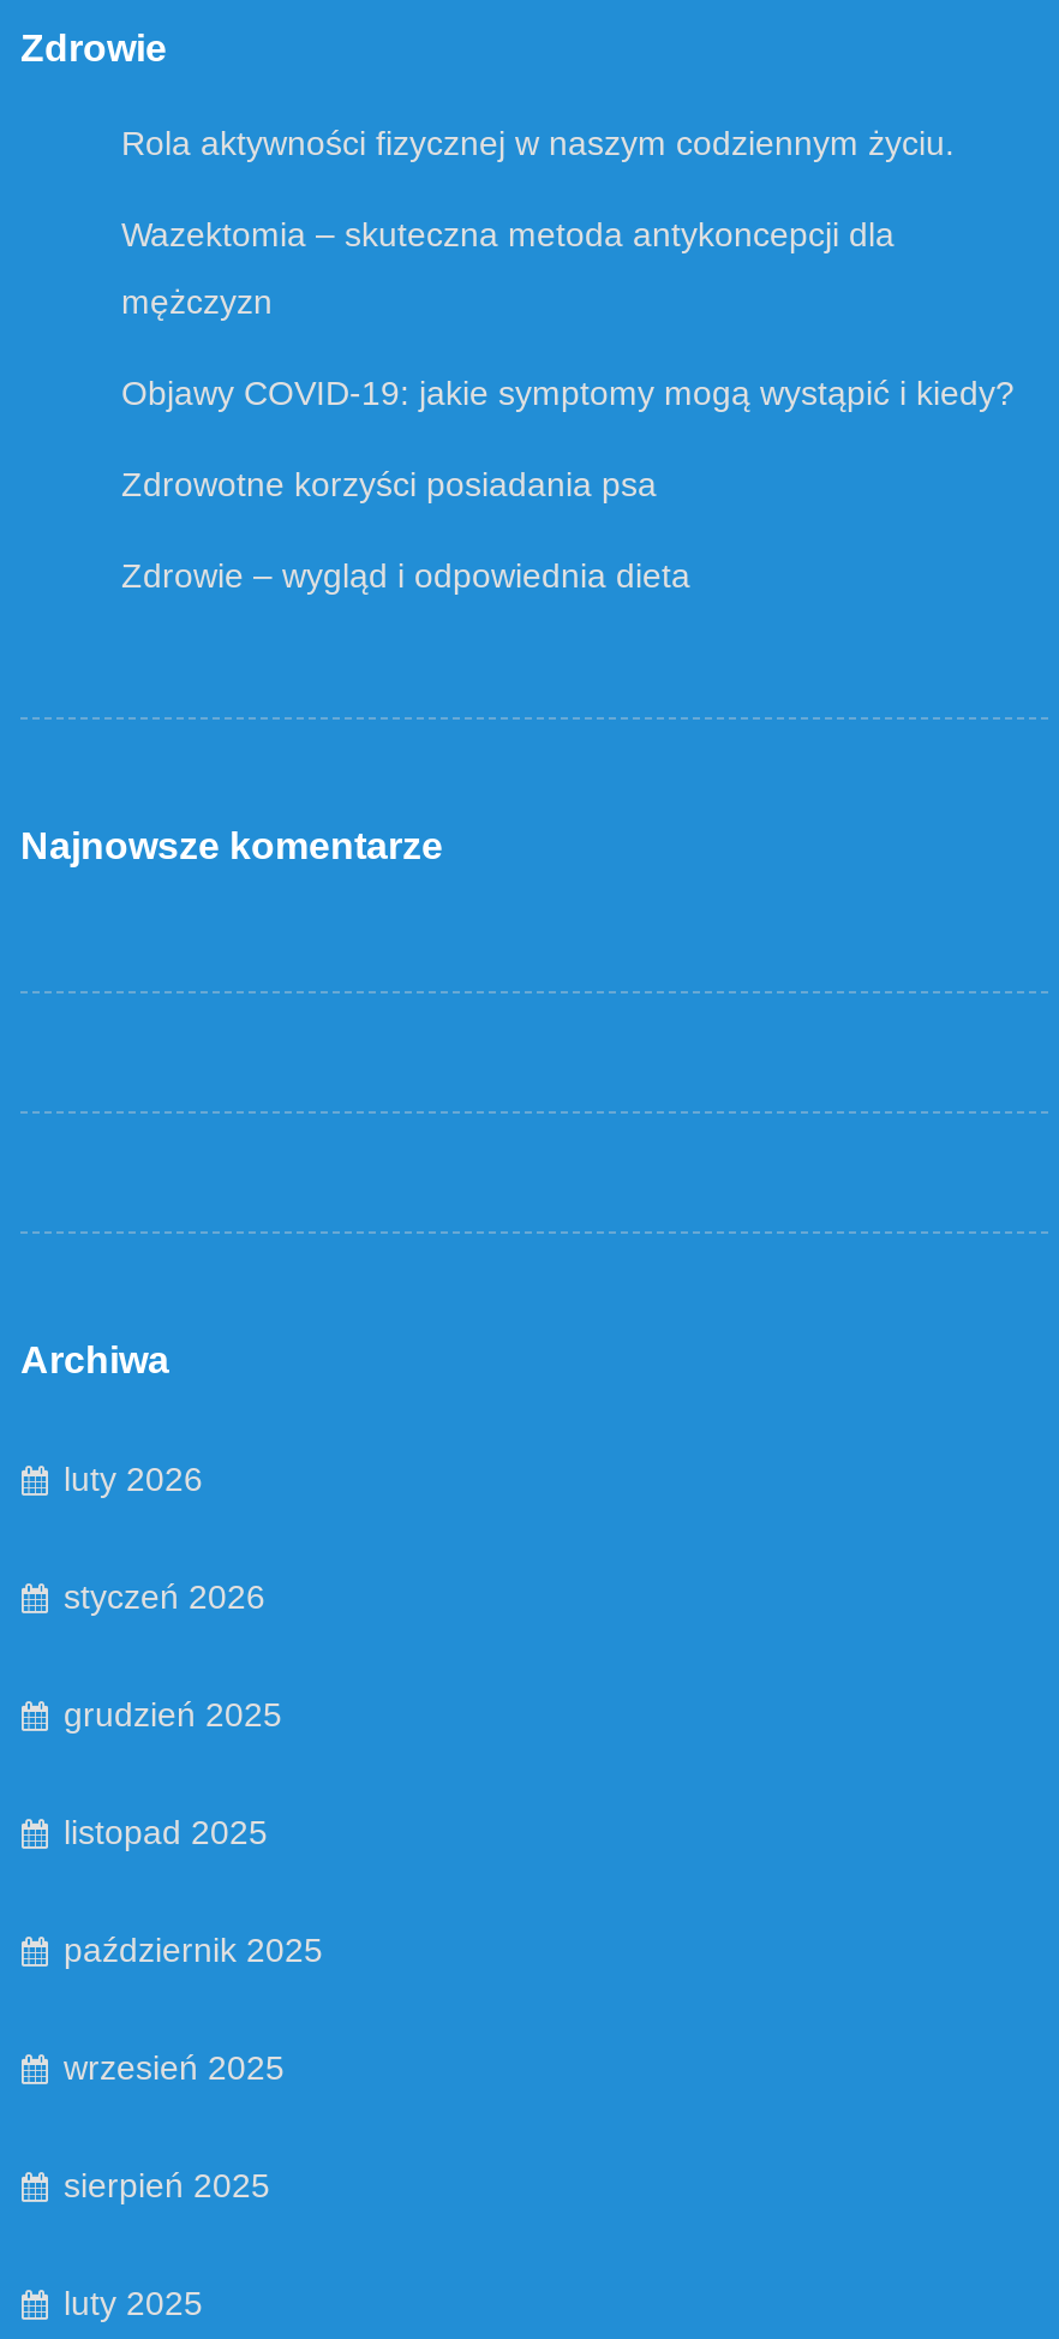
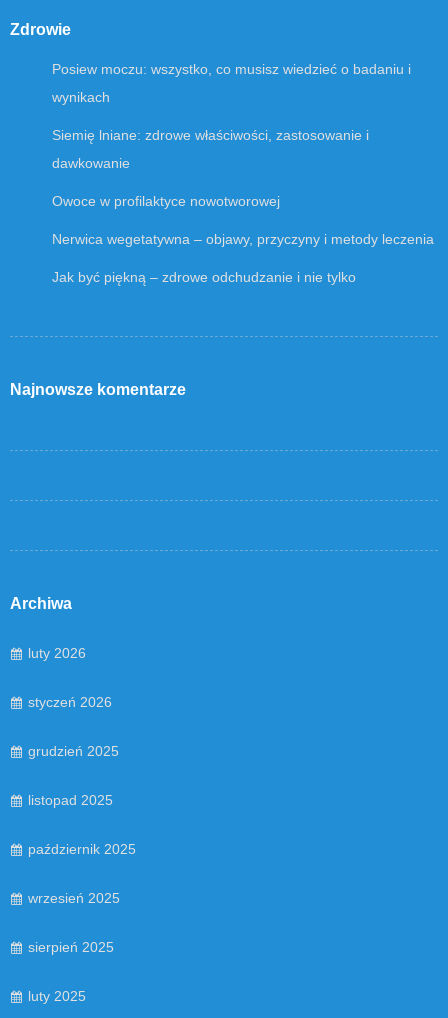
- Rola aktywności fizycznej w naszym codziennym życiu.
- Wazektomia – skuteczna metoda antykoncepcji dla
- mężczyzn
- Objawy COVID-19: jakie symptomy mogą wystąpić i kiedy?
- Zdrowotne korzyści posiadania psa
- Zdrowie – wygląd i odpowiednia dieta
+ Posiew moczu: wszystko, co musisz wiedzieć o badaniu i
+ wynikach
+ Siemię lniane: zdrowe właściwości, zastosowanie i
+ dawkowanie
+ Owoce w profilaktyce nowotworowej
+ Nerwica wegetatywna – objawy, przyczyny i metody leczenia
+ Jak być piękną – zdrowe odchudzanie i nie tylko
